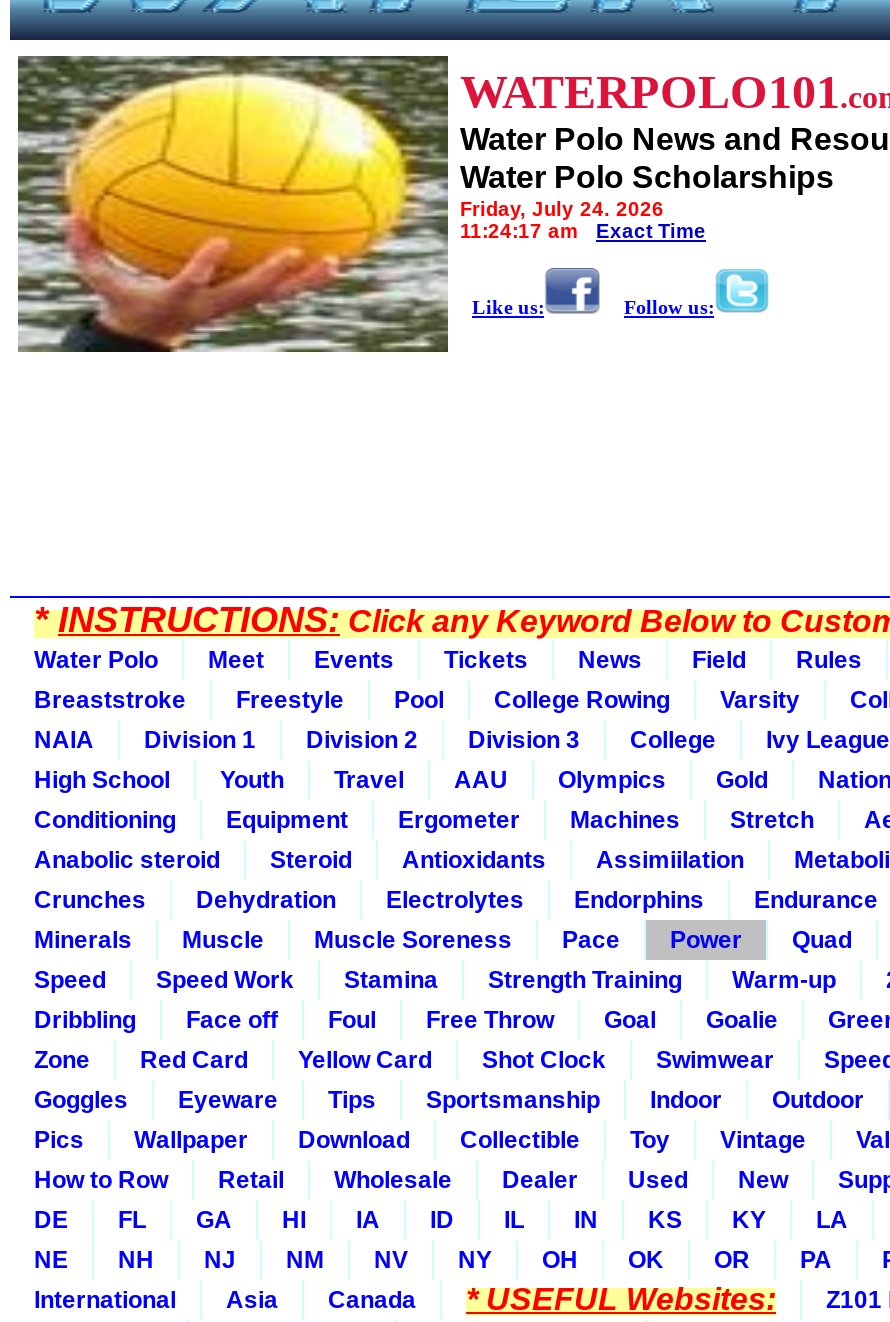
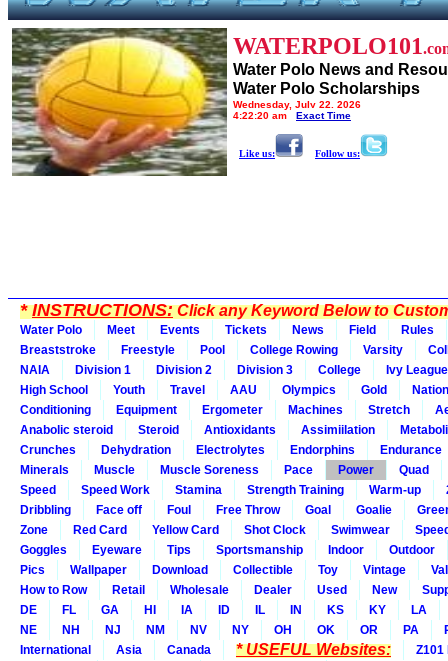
- Friday, July 24, 2026
+ Wednesday, July 22, 2026

- 11:24:17 am Exact Time
+ 4:22:20 am Exact Time
